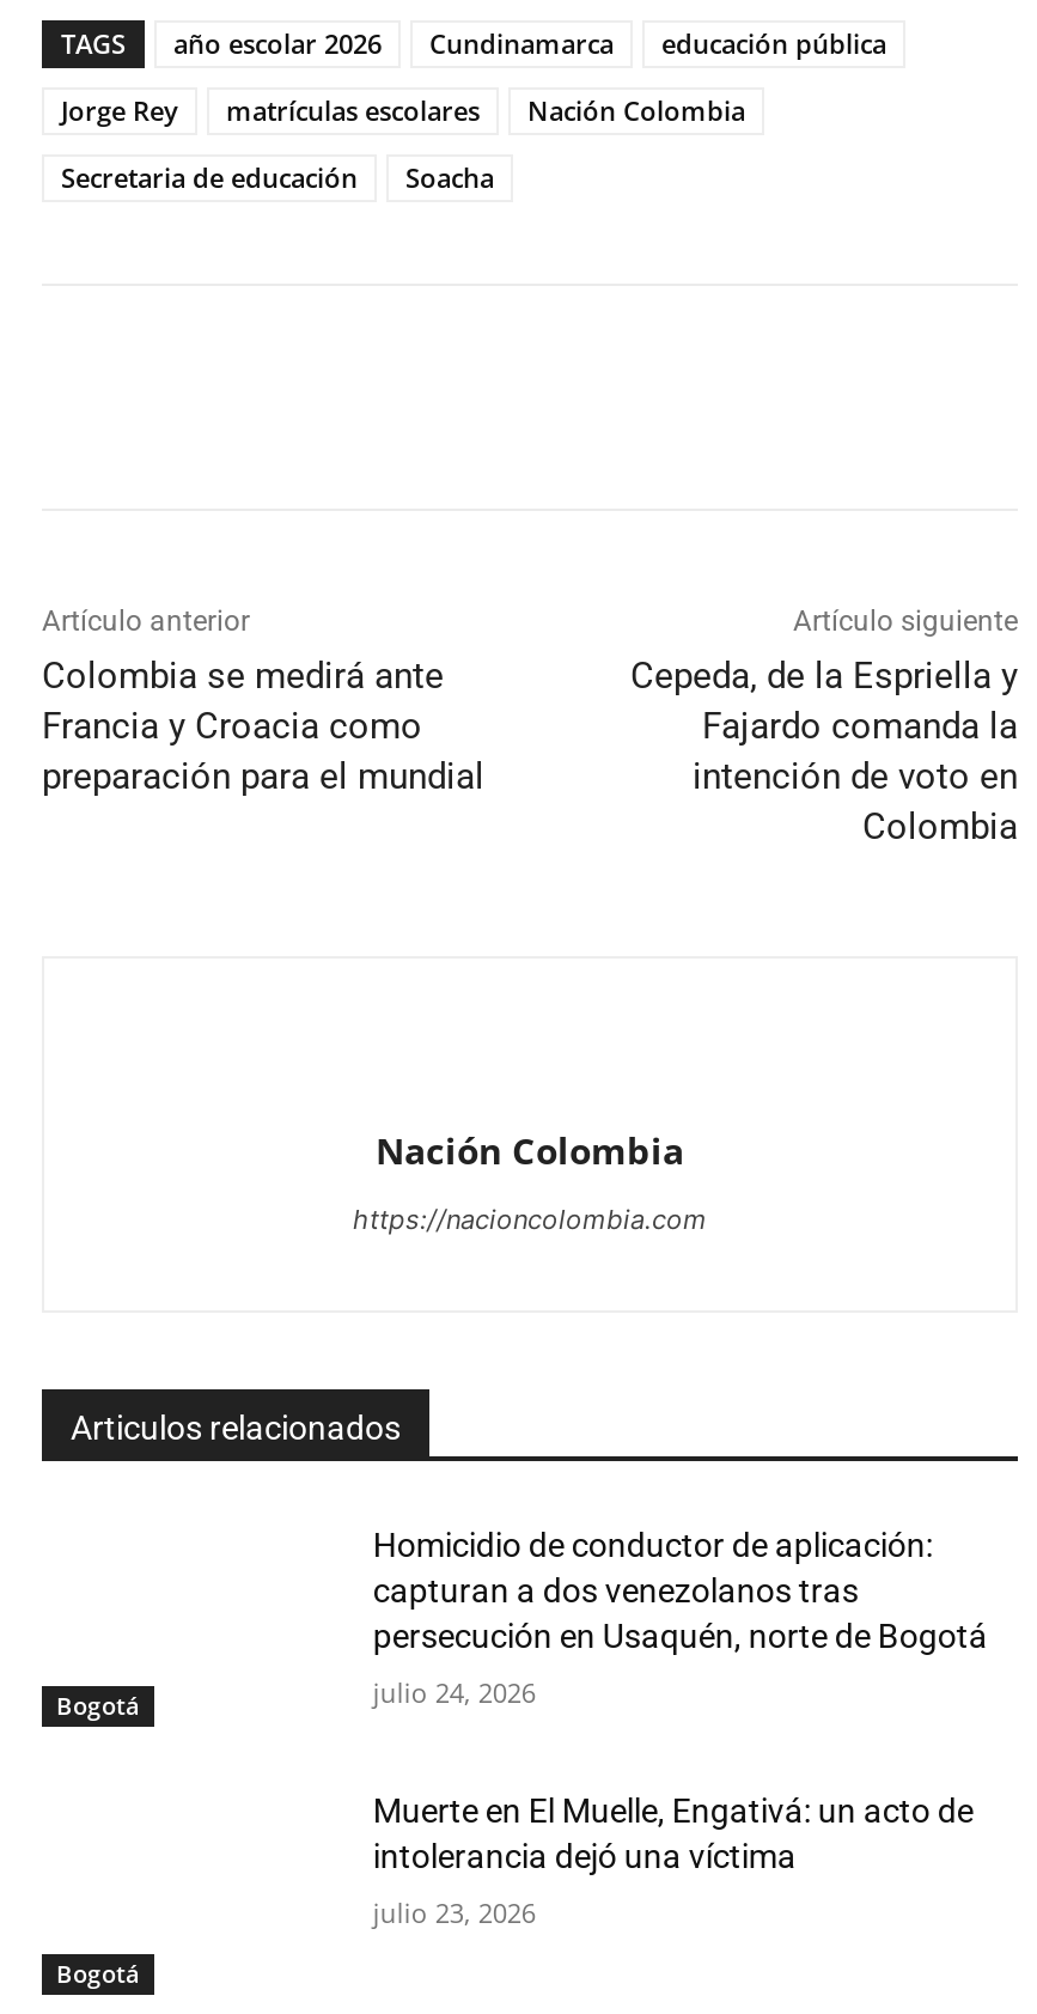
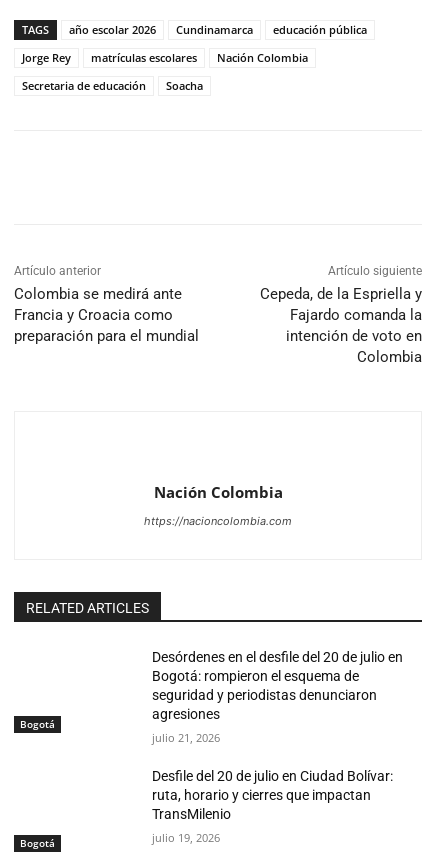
- Articulos relacionados
+ RELATED ARTICLES

- Homicidio de conductor de aplicación:
- capturan a dos venezolanos tras
- persecución en Usaquén, norte de Bogotá
+ Desórdenes en el desfile del 20 de julio en
+ Bogotá: rompieron el esquema de
+ seguridad y periodistas denunciaron
+ agresiones

- julio 24, 2026
+ julio 21, 2026

- Muerte en El Muelle, Engativá: un acto de
- intolerancia dejó una víctima
+ Desfile del 20 de julio en Ciudad Bolívar:
+ ruta, horario y cierres que impactan
+ TransMilenio

- julio 23, 2026
+ julio 19, 2026
